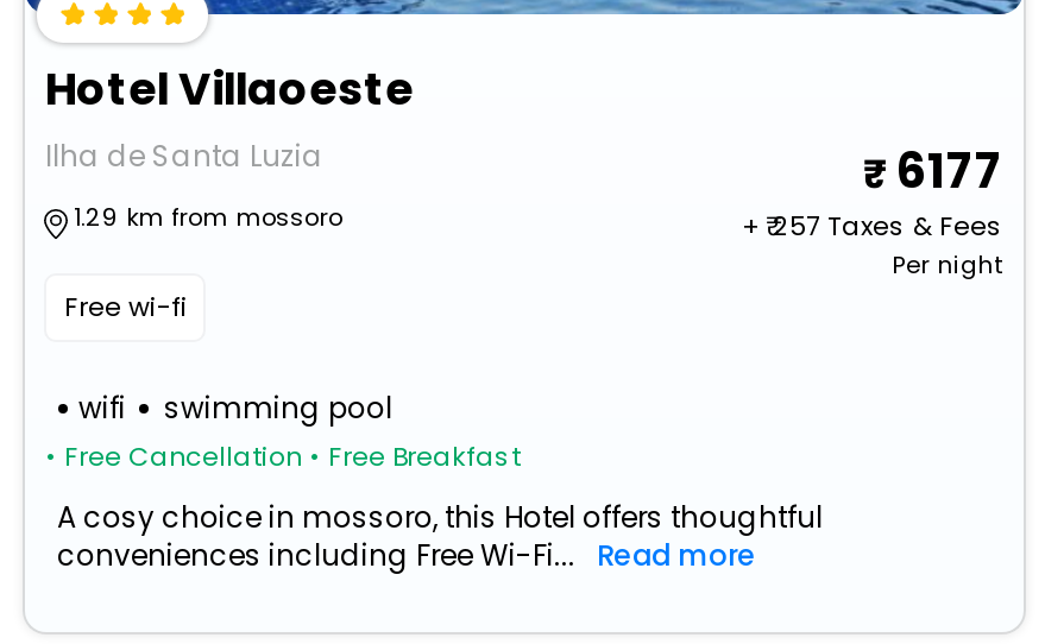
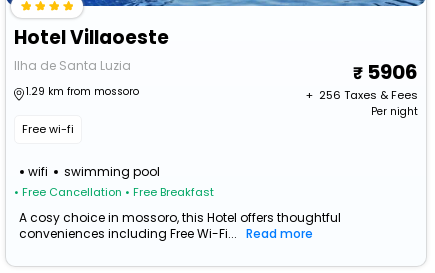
- 6177
+ 5906

- + ₹257 Taxes & Fees
+ + ₹256 Taxes & Fees
